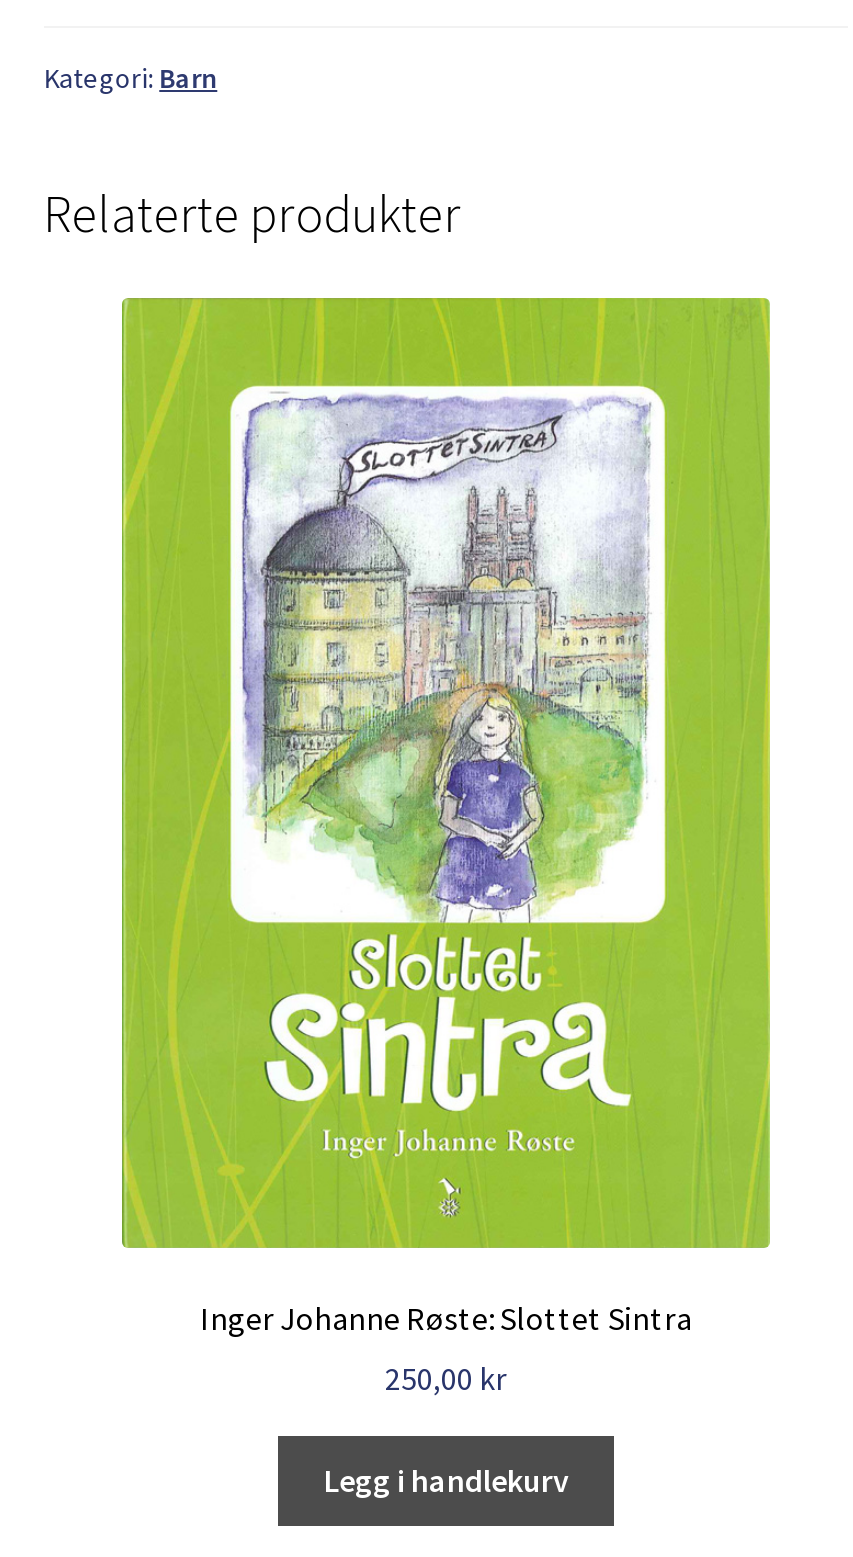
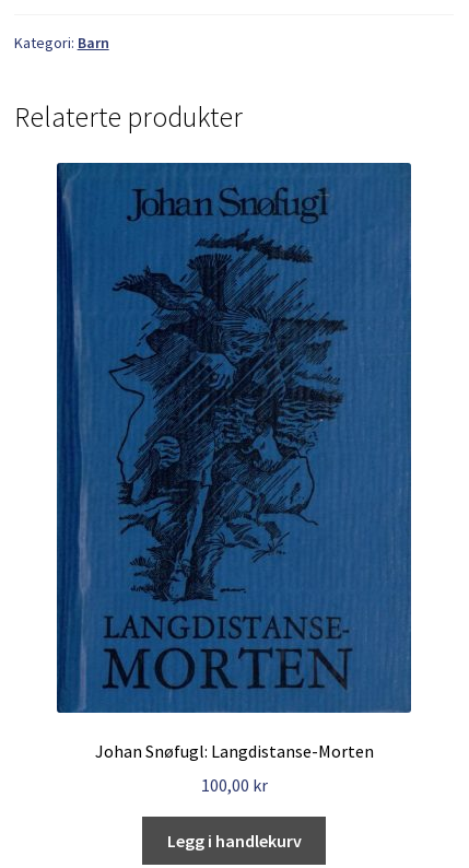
- [image]
- Inger Johanne Røste: Slottet Sintra
+ [image]
+ Johan Snøfugl: Langdistanse-Morten

- 250,00 kr
+ 100,00 kr
